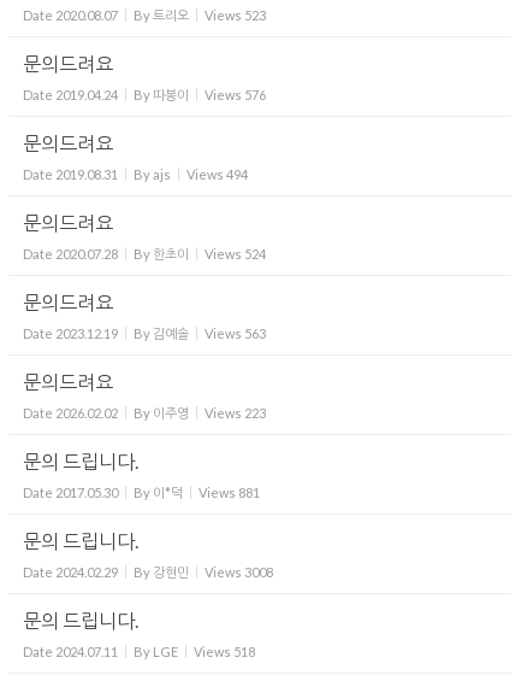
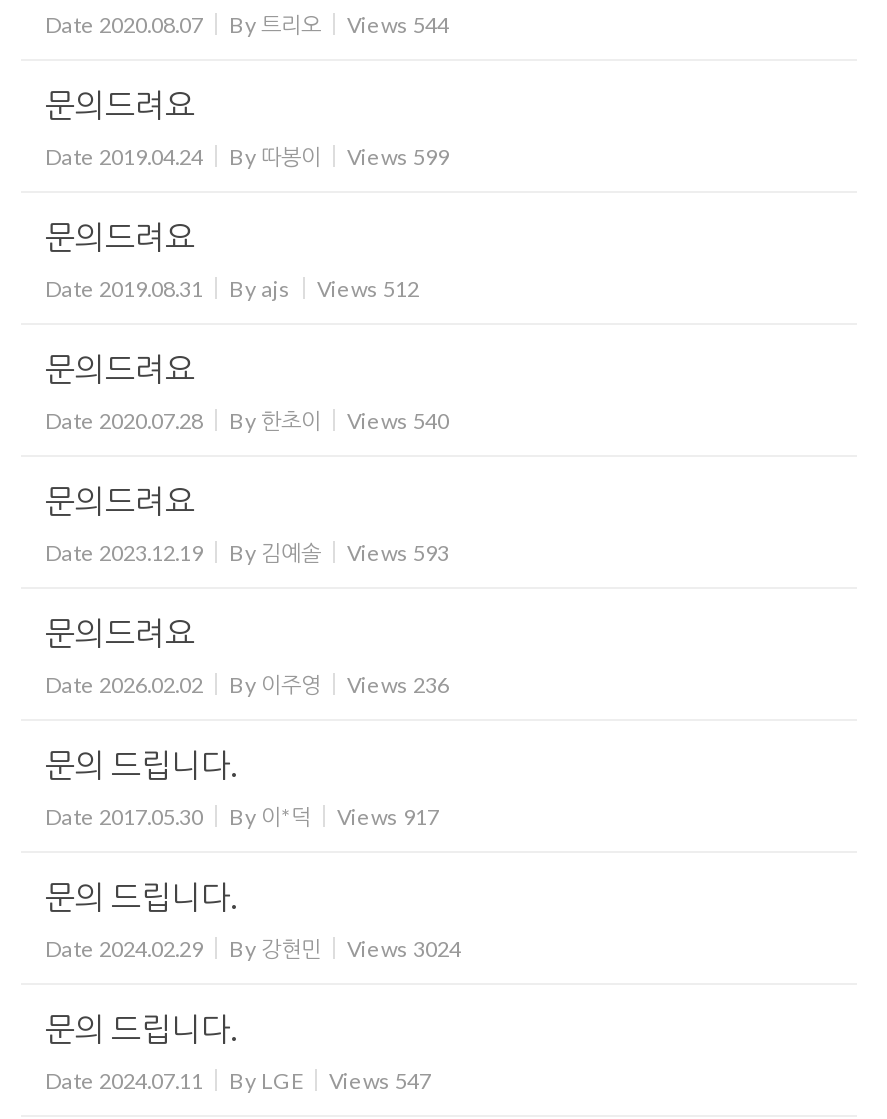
- Date 2020.08.07 By 트리오 Views 523
+ Date 2020.08.07 By 트리오 Views 544

- Date 2019.04.24 By 따봉이 Views 576
+ Date 2019.04.24 By 따봉이 Views 599

- Date 2019.08.31 By ajs Views 494
+ Date 2019.08.31 By ajs Views 512

- Date 2020.07.28 By 한초이 Views 524
+ Date 2020.07.28 By 한초이 Views 540

- Date 2023.12.19 By 김예솔 Views 563
+ Date 2023.12.19 By 김예솔 Views 593

- Date 2026.02.02 By 이주영 Views 223
+ Date 2026.02.02 By 이주영 Views 236

- Date 2017.05.30 By 이*덕 Views 881
+ Date 2017.05.30 By 이*덕 Views 917

- Date 2024.02.29 By 강현민 Views 3008
+ Date 2024.02.29 By 강현민 Views 3024

- Date 2024.07.11 By LGE Views 518
+ Date 2024.07.11 By LGE Views 547
